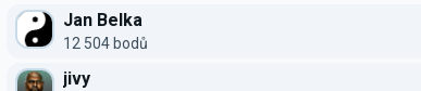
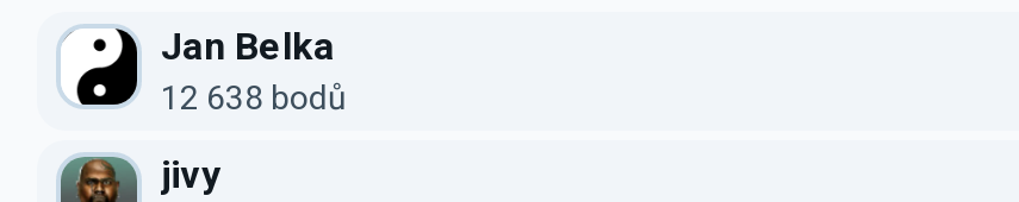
- 12 504 bodů
+ 12 638 bodů
